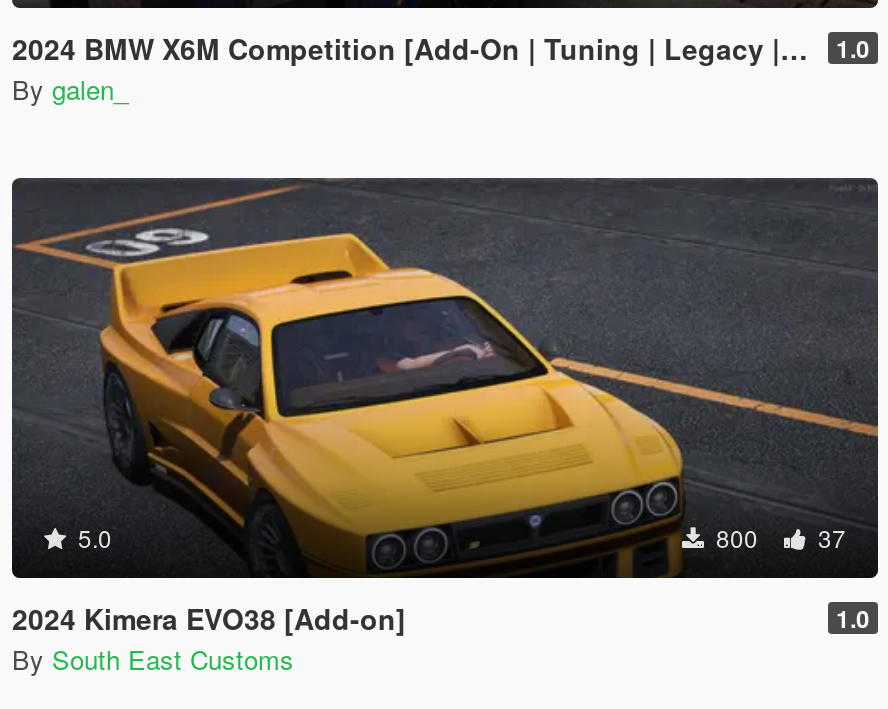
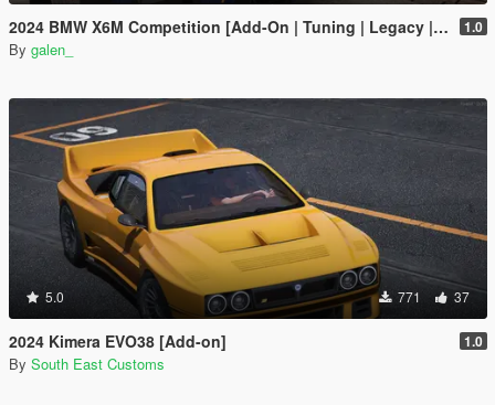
- 800 37
+ 771 37
